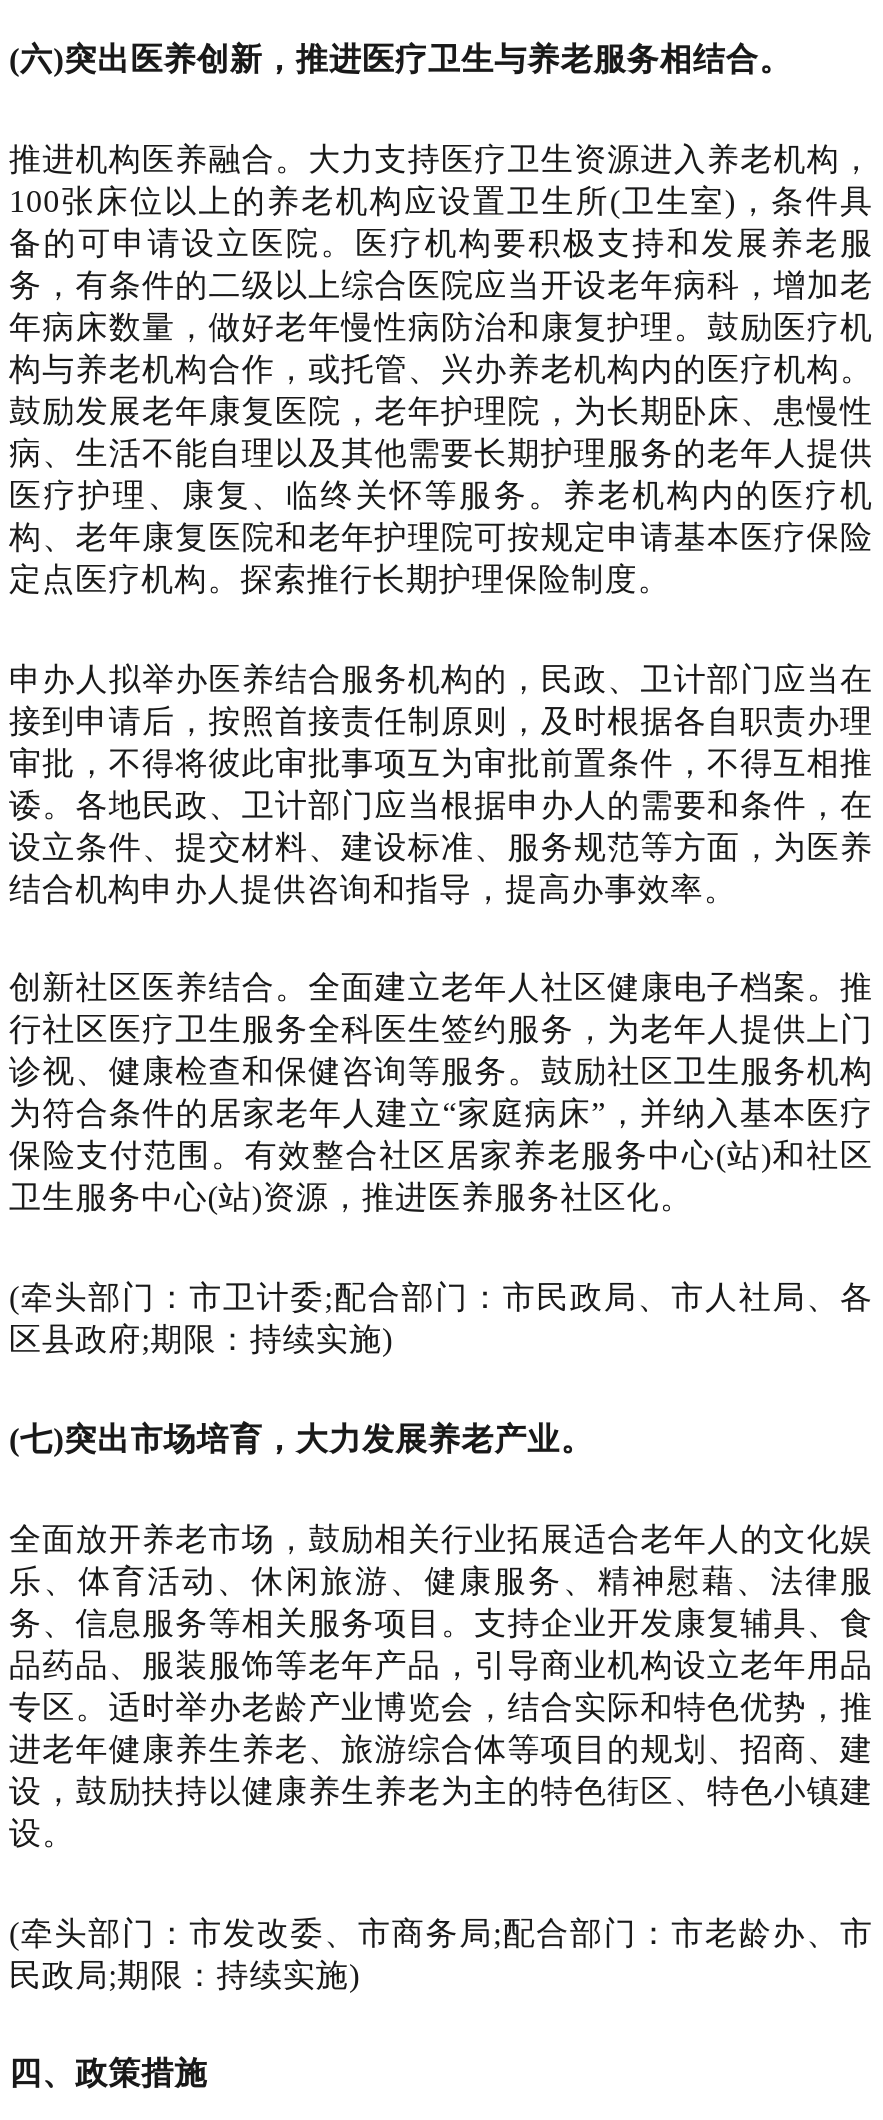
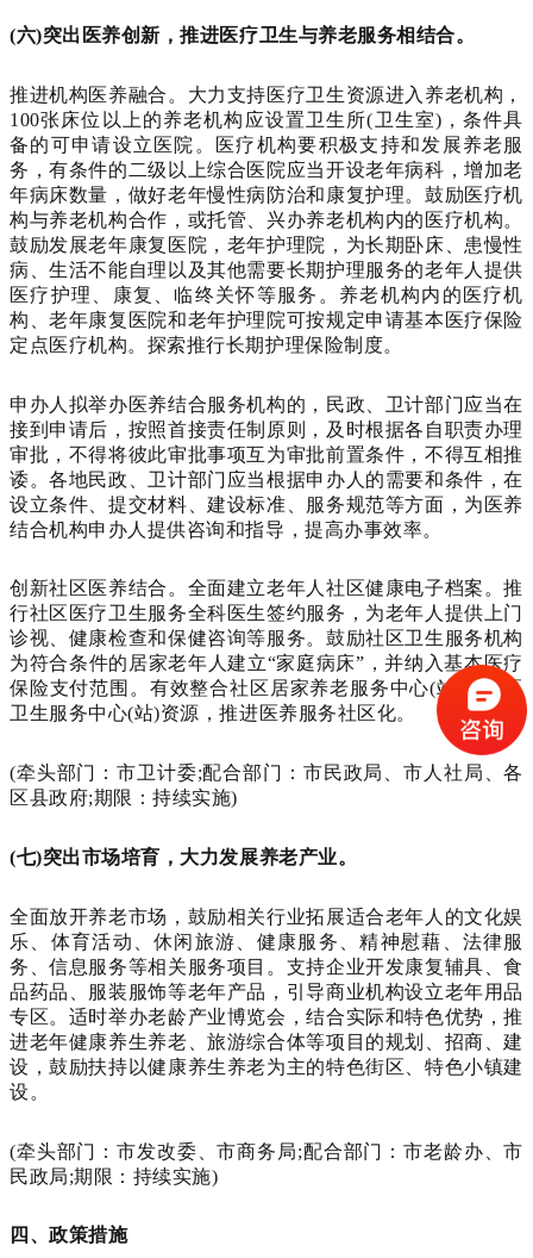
+ [image]
